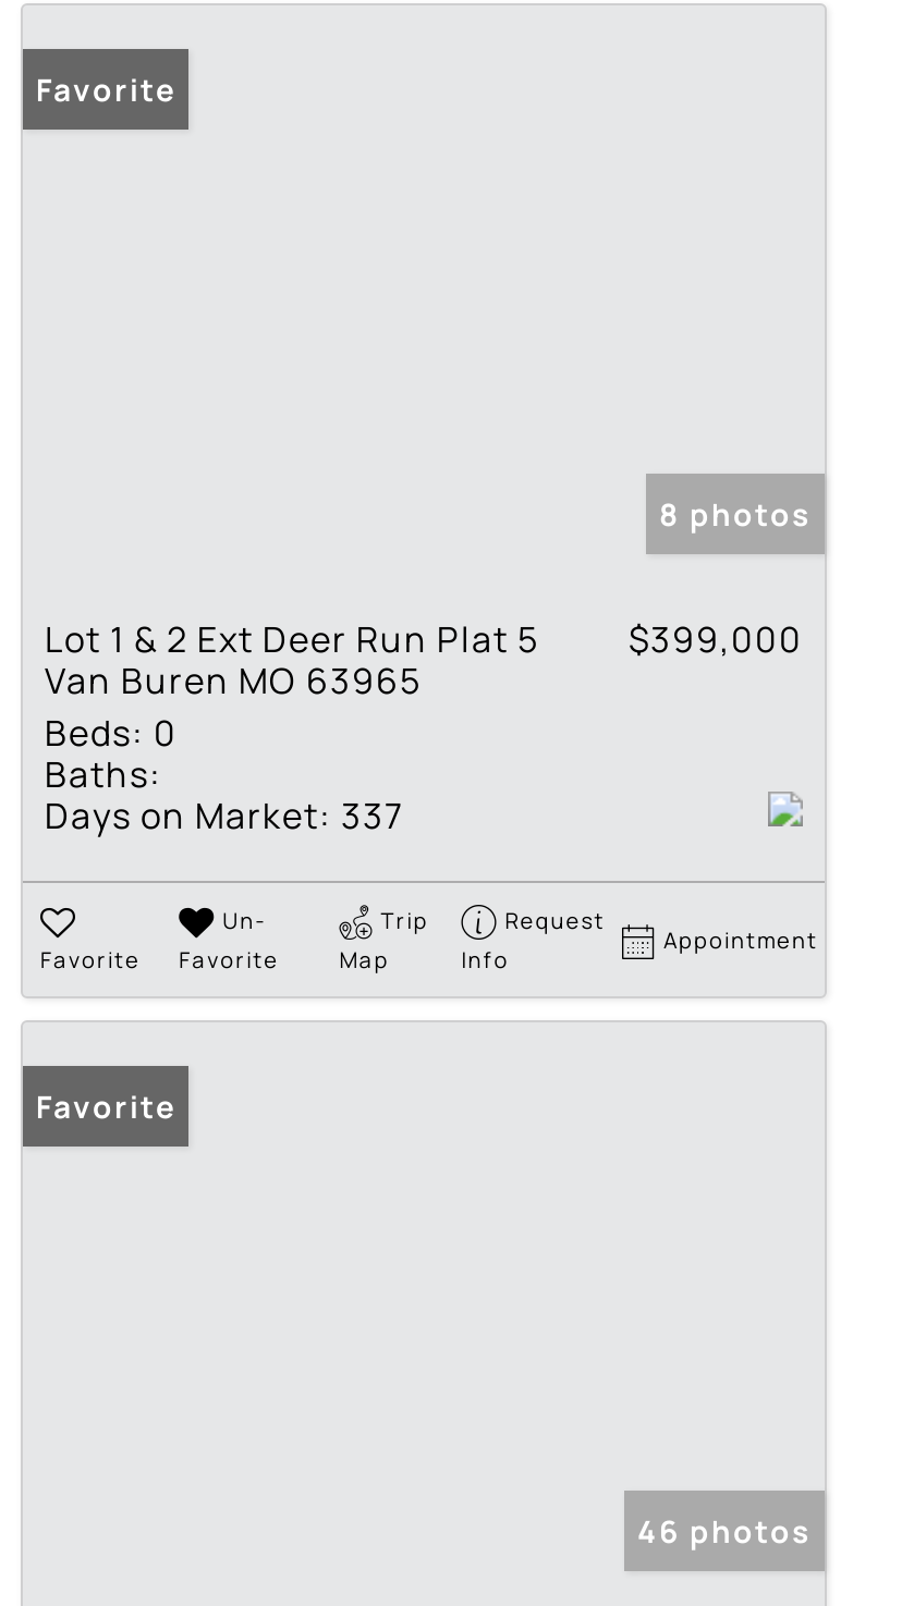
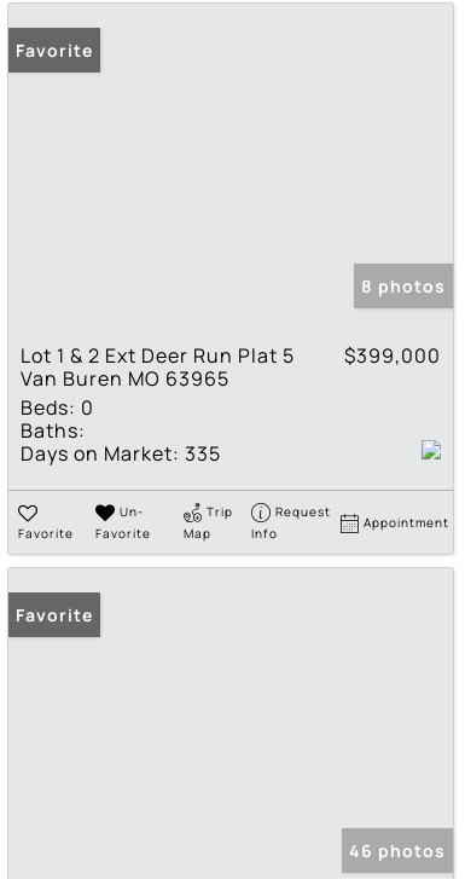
- Days on Market: 337
+ Days on Market: 335
